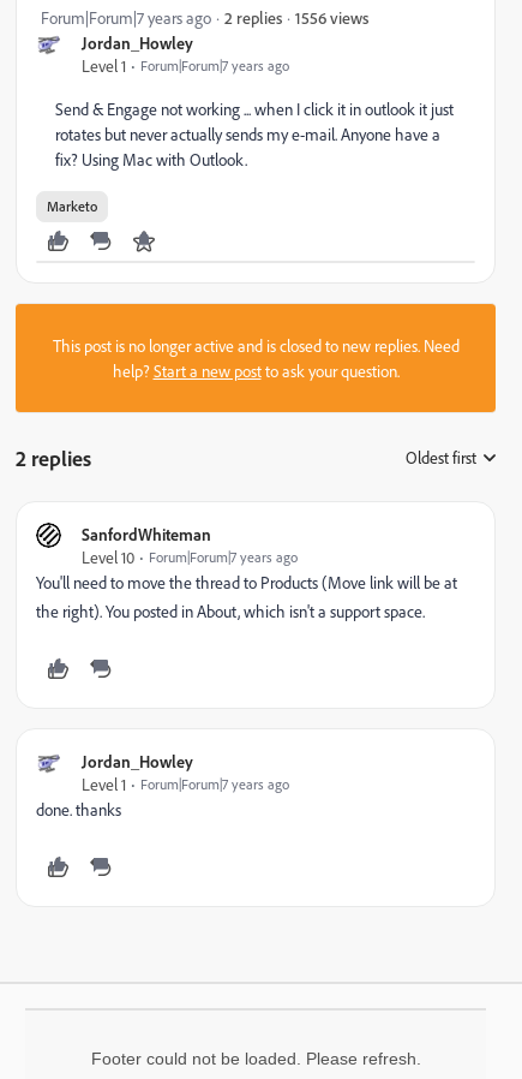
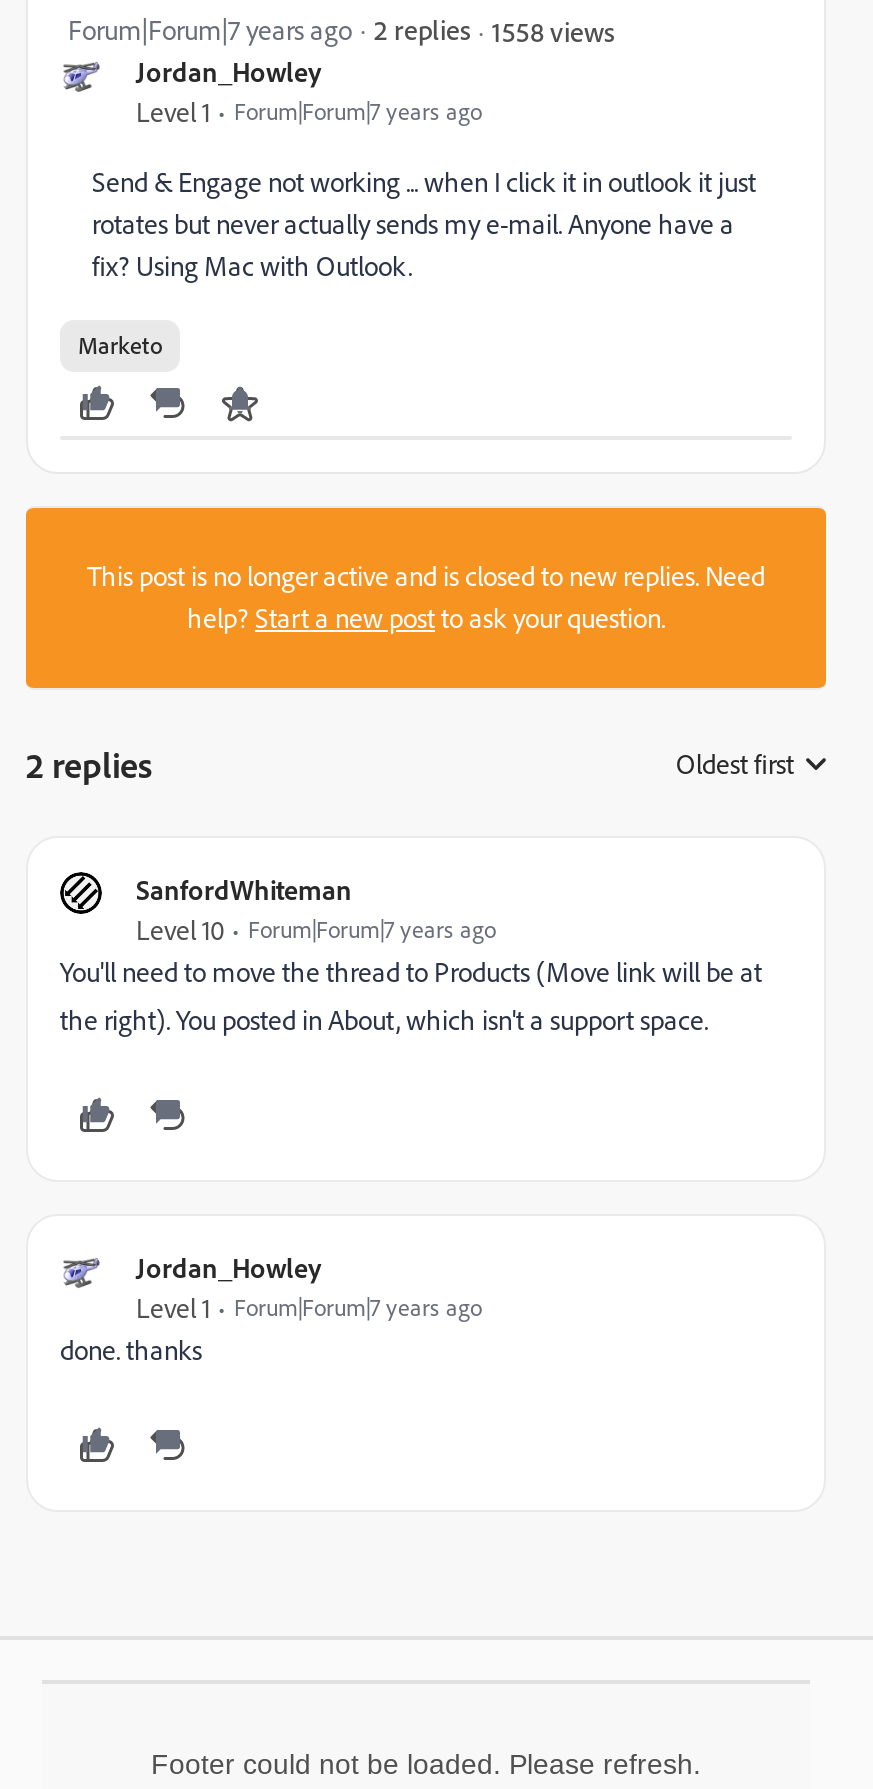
- 1556 views
+ 1558 views
